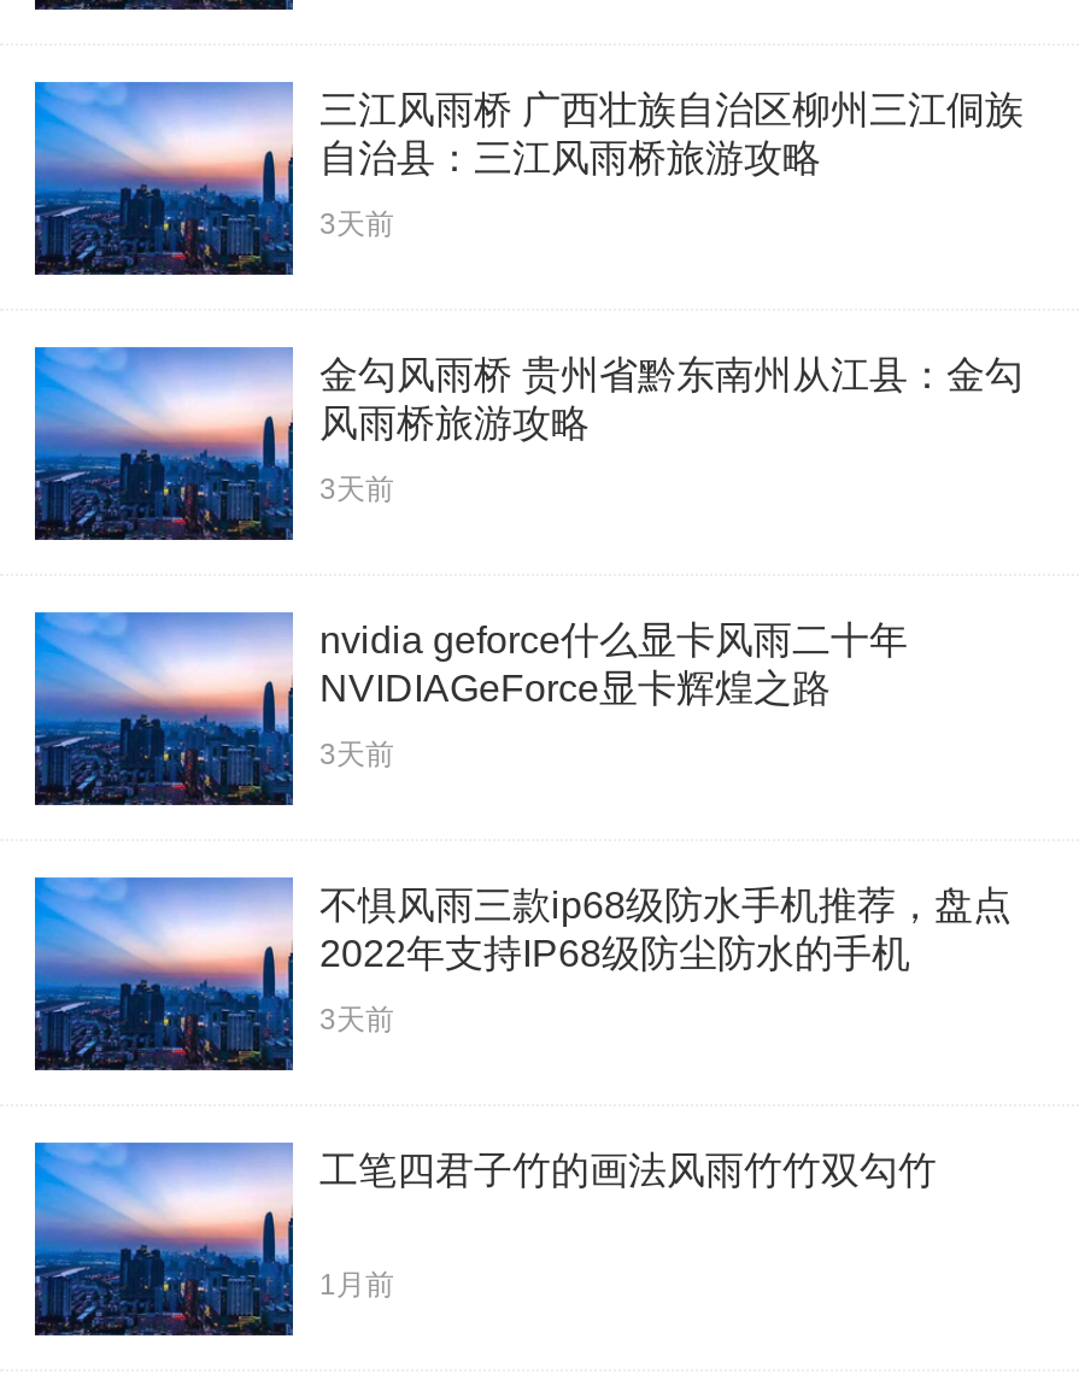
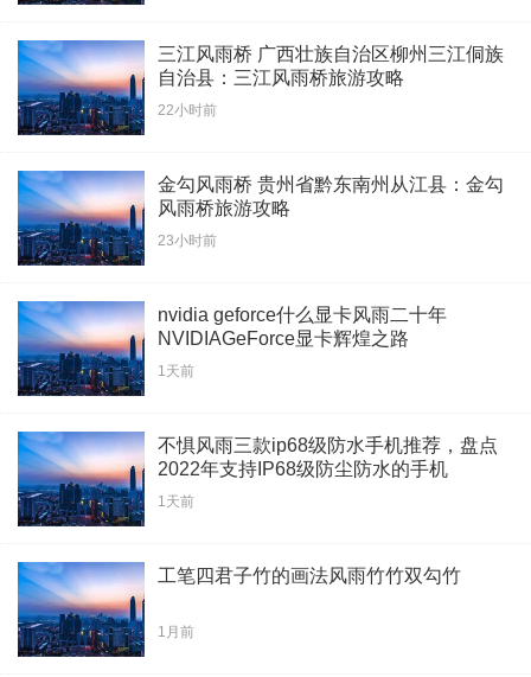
- 3天前
+ 22小时前

- 3天前
+ 23小时前

- 3天前
+ 1天前

- 3天前
+ 1天前
